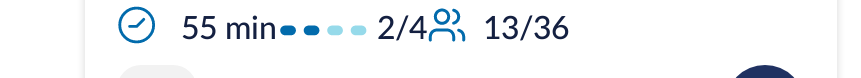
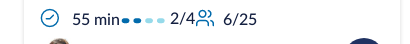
- 2/4 13/36
+ 2/4 6/25
